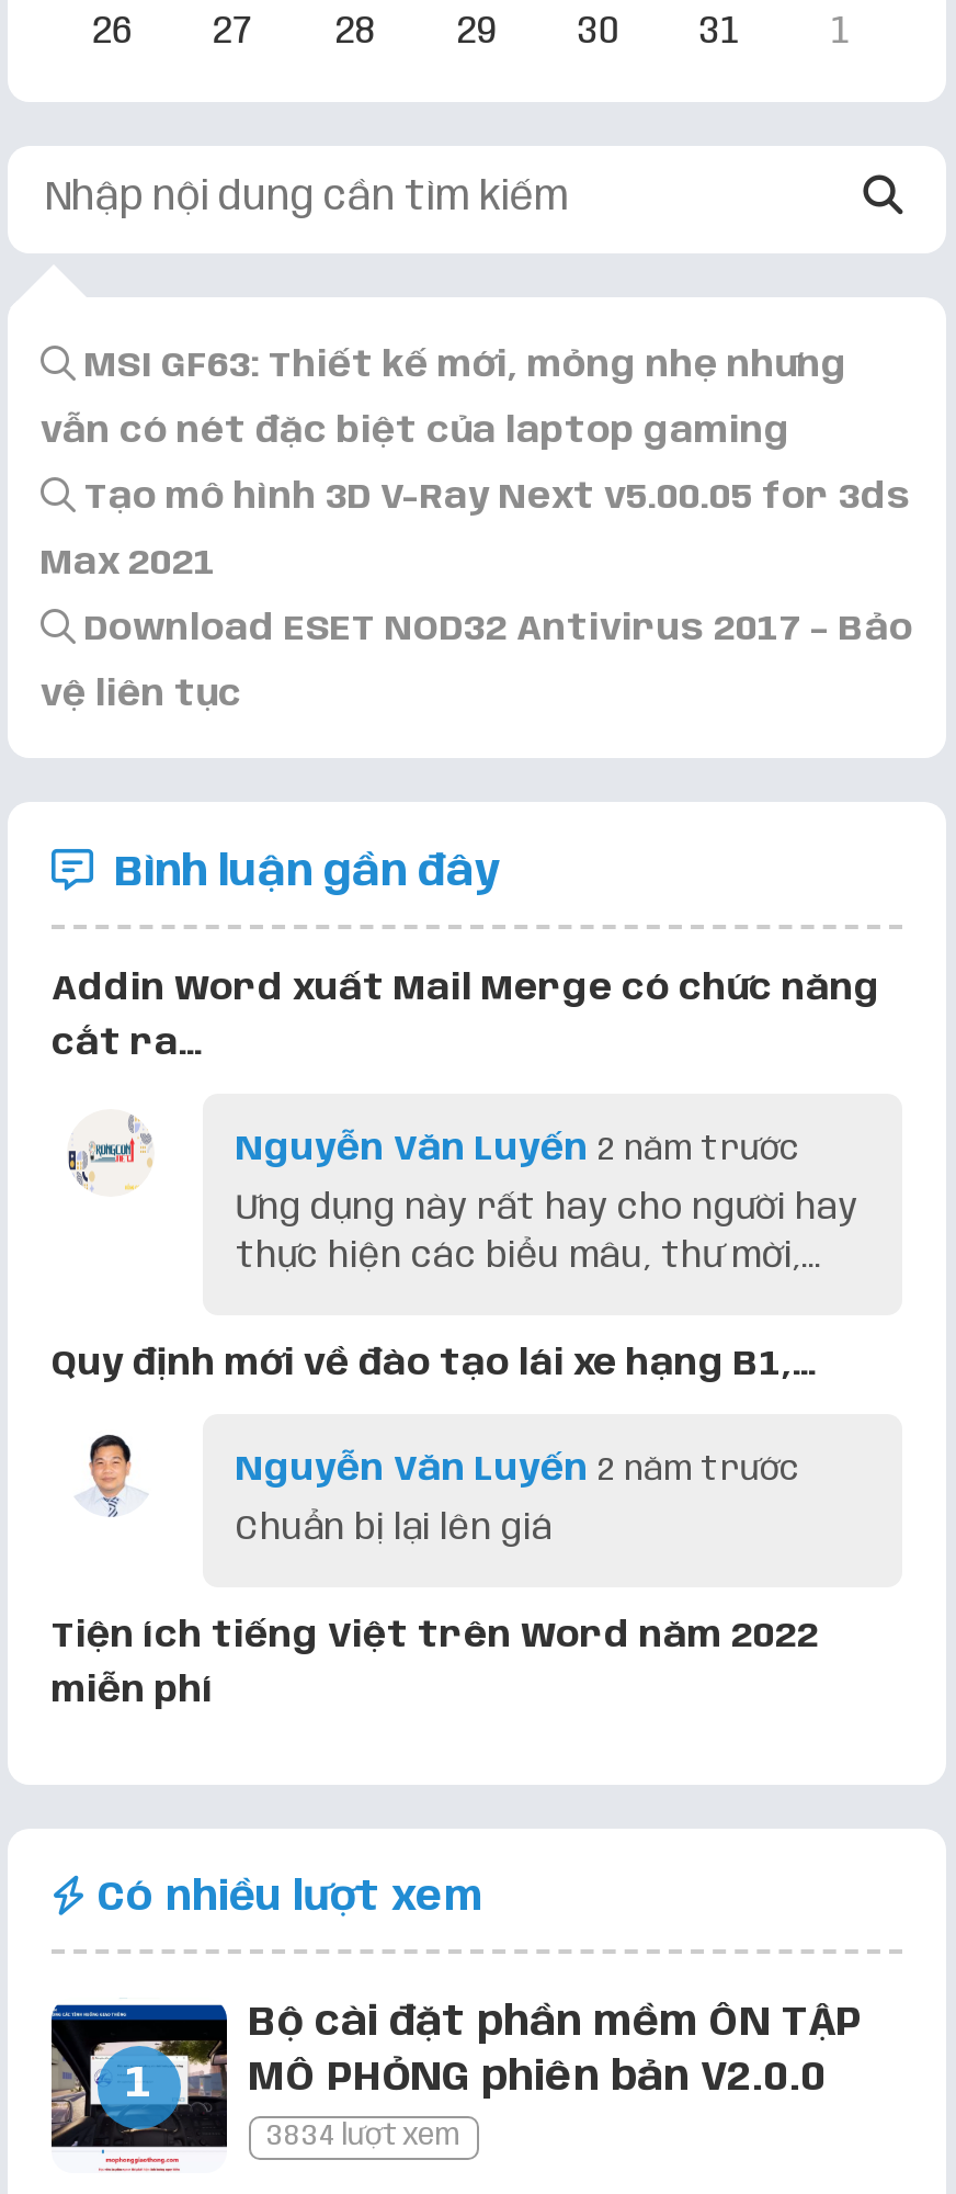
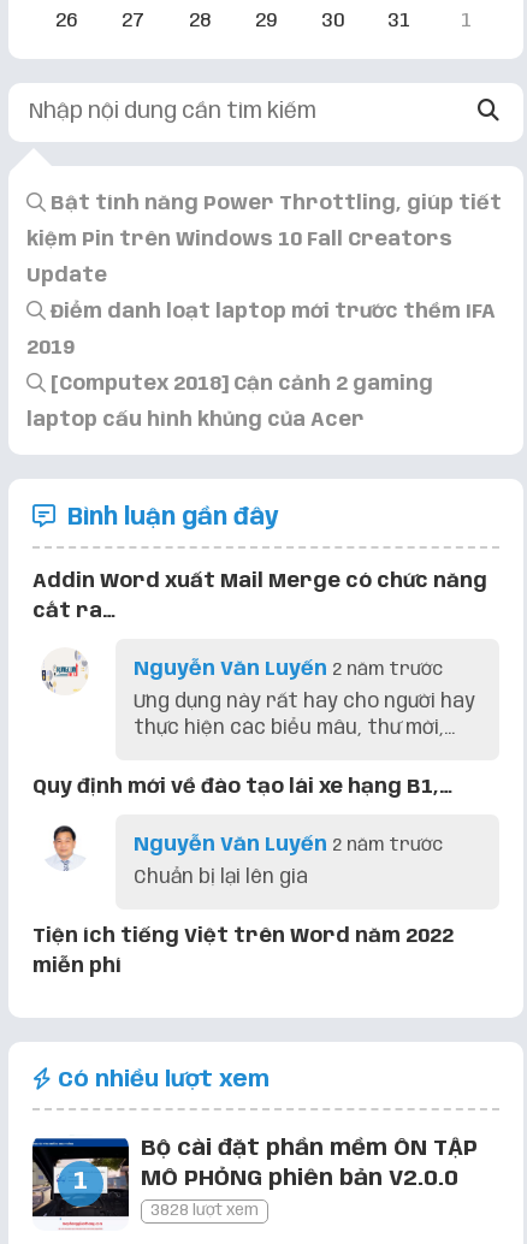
- MSI GF63: Thiết kế mới, mỏng nhẹ nhưng
- vẫn có nét đặc biệt của laptop gaming
- Tạo mô hình 3D V-Ray Next v5.00.05 for 3ds
- Max 2021
- Download ESET NOD32 Antivirus 2017 – Bảo
- vệ liên tục
+ Bật tính năng Power Throttling, giúp tiết
+ kiệm Pin trên Windows 10 Fall Creators
+ Update
+ Điểm danh loạt laptop mới trước thềm IFA
+ 2019
+ [Computex 2018] Cận cảnh 2 gaming
+ laptop cấu hình khủng của Acer

- 3834 lượt xem
+ 3828 lượt xem
